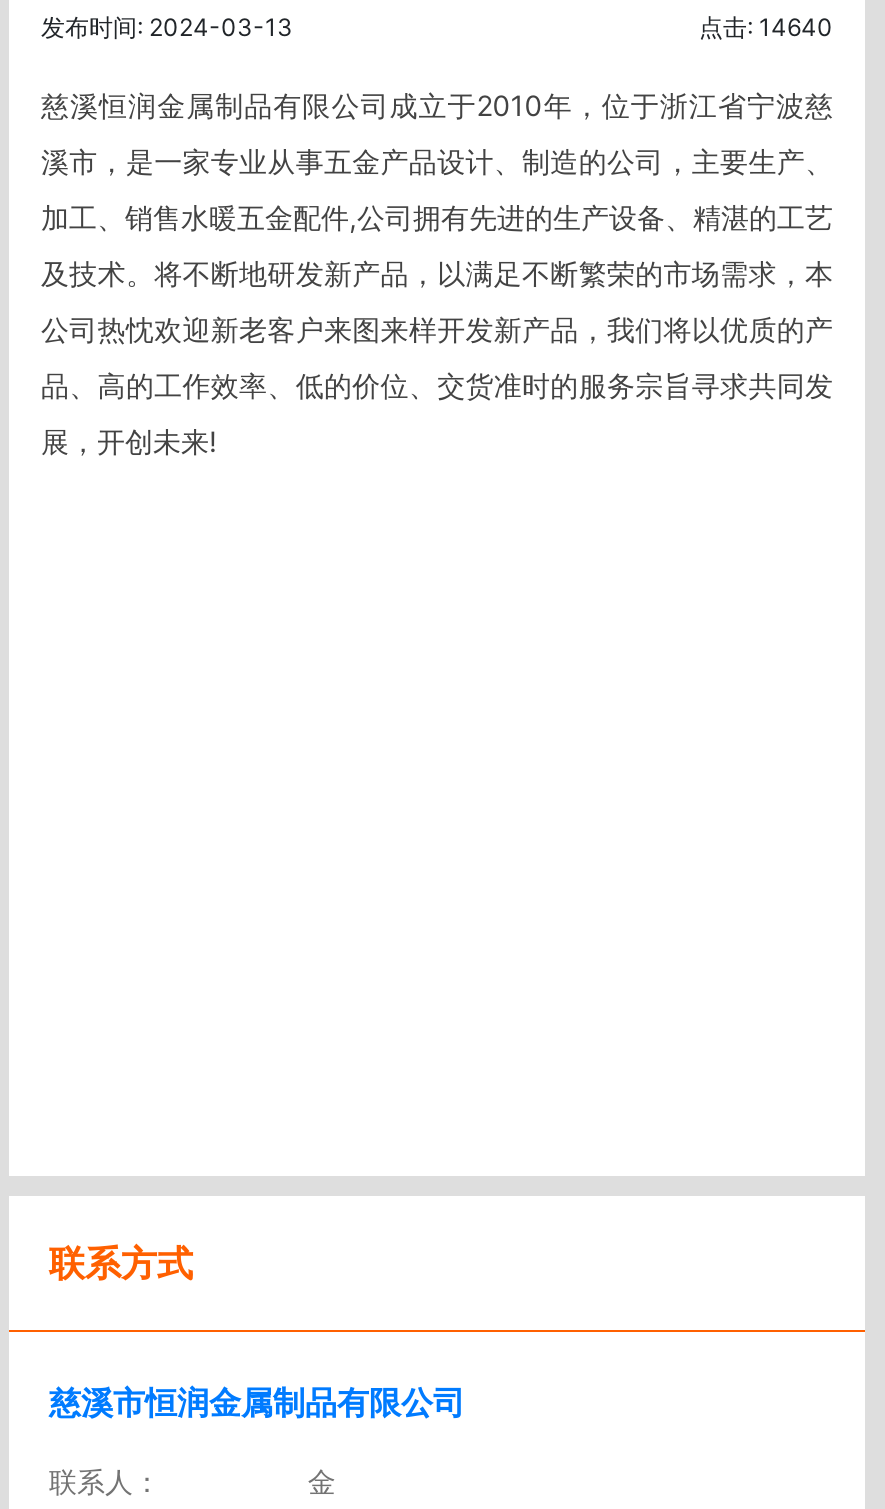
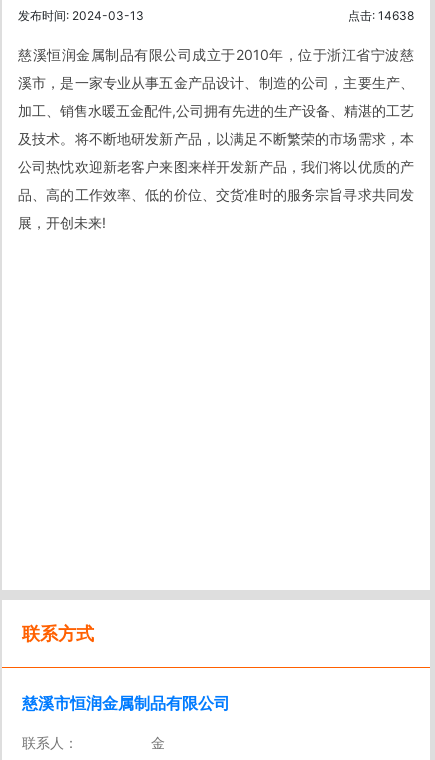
- 点击: 14640
+ 点击: 14638
